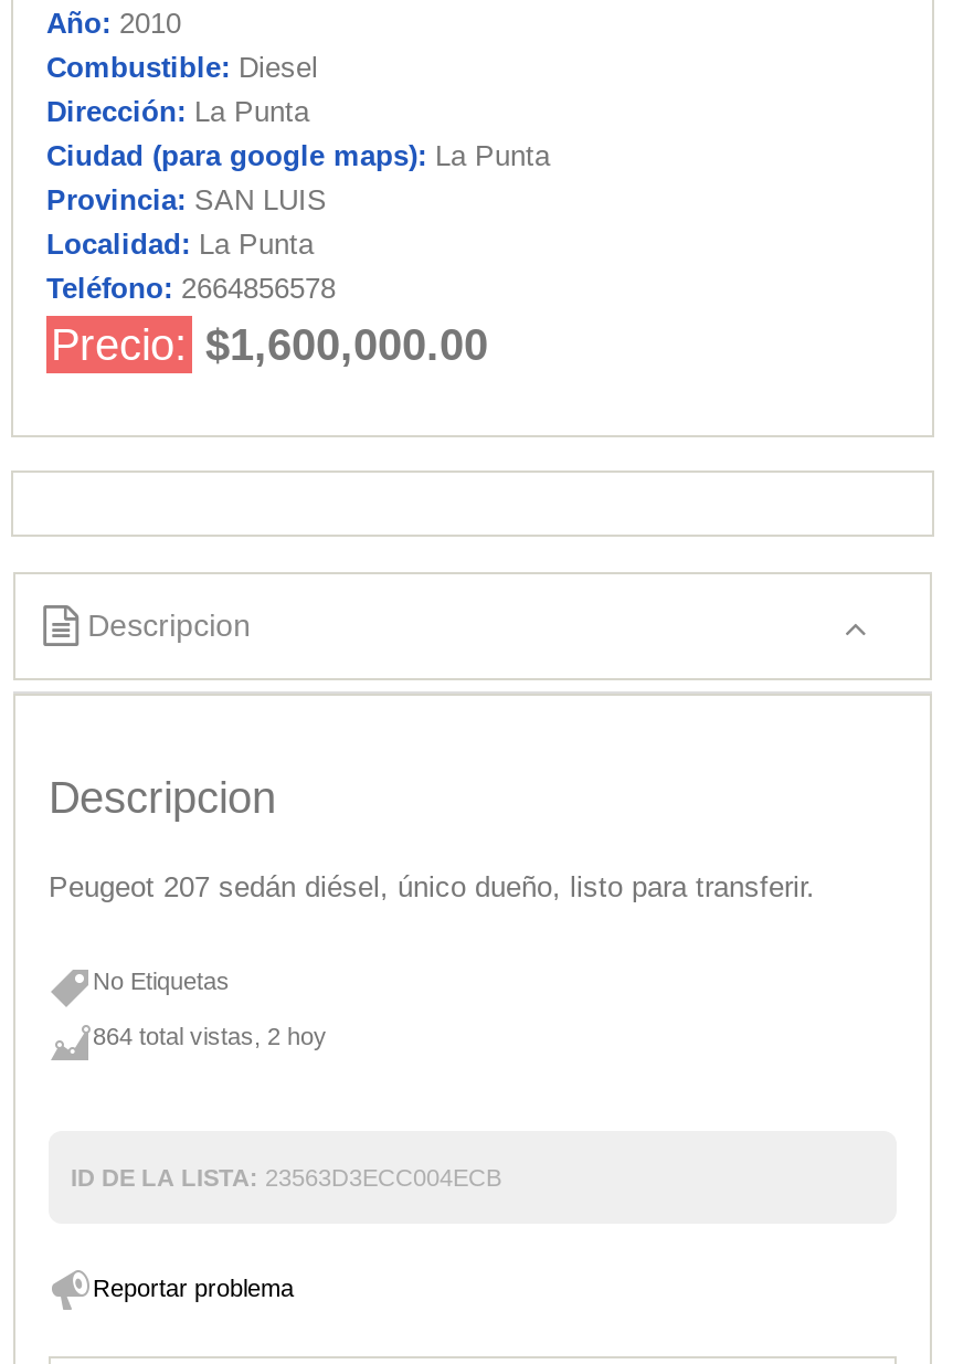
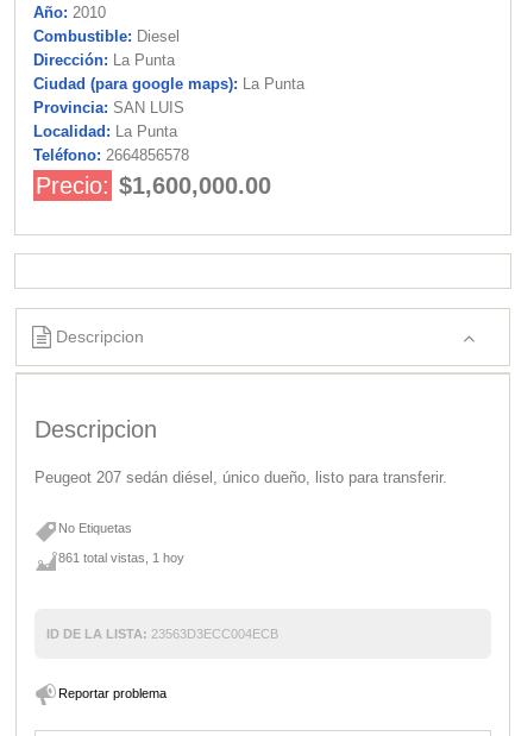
- 864 total vistas, 2 hoy
+ 861 total vistas, 1 hoy
